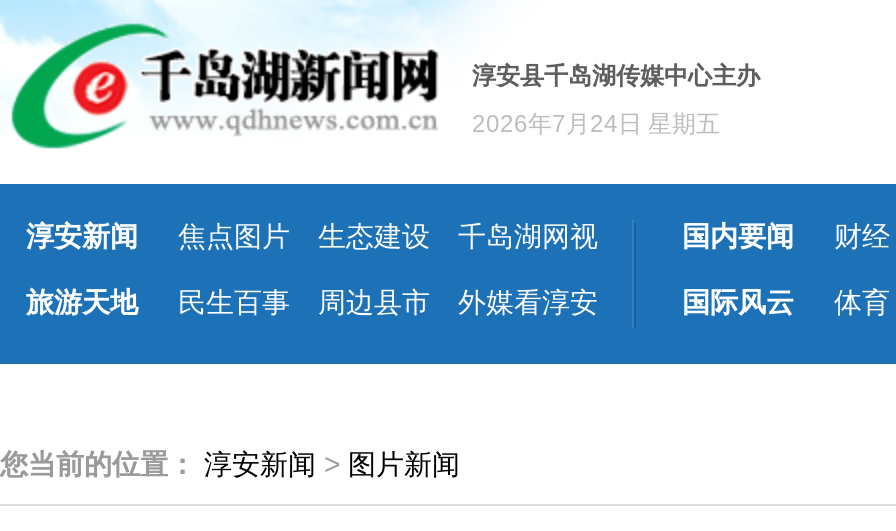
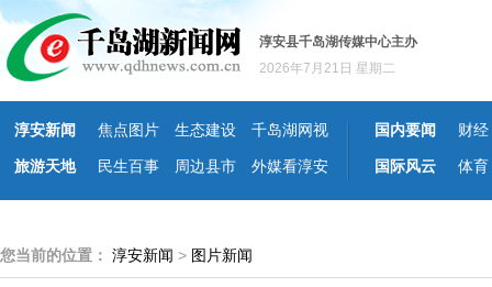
- 2026年7月24日 星期五
+ 2026年7月21日 星期二
